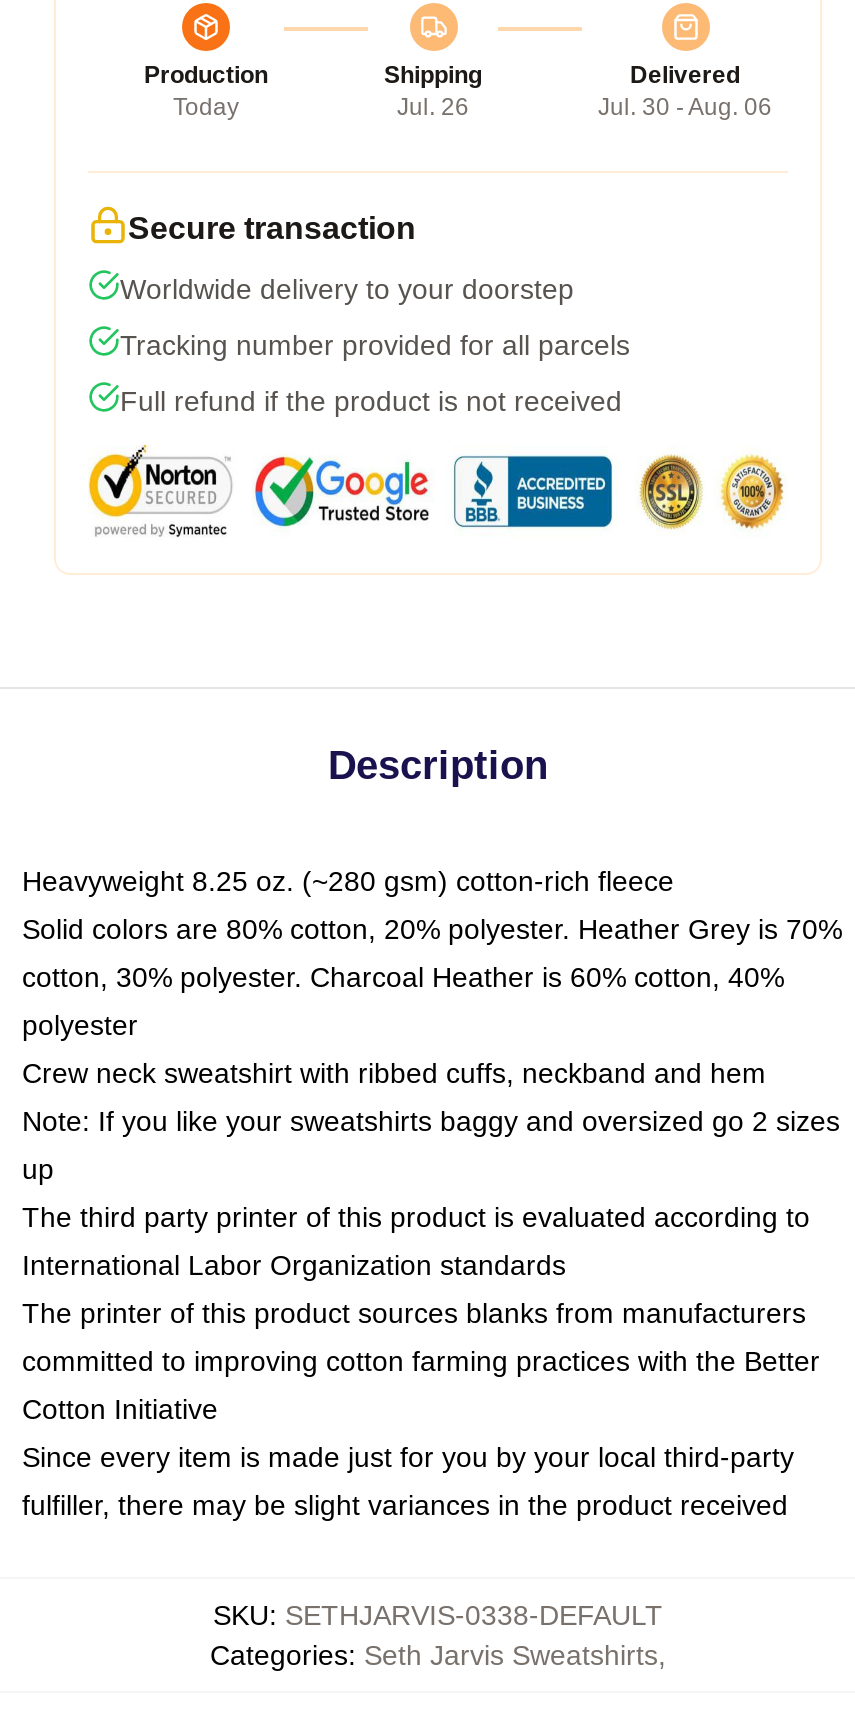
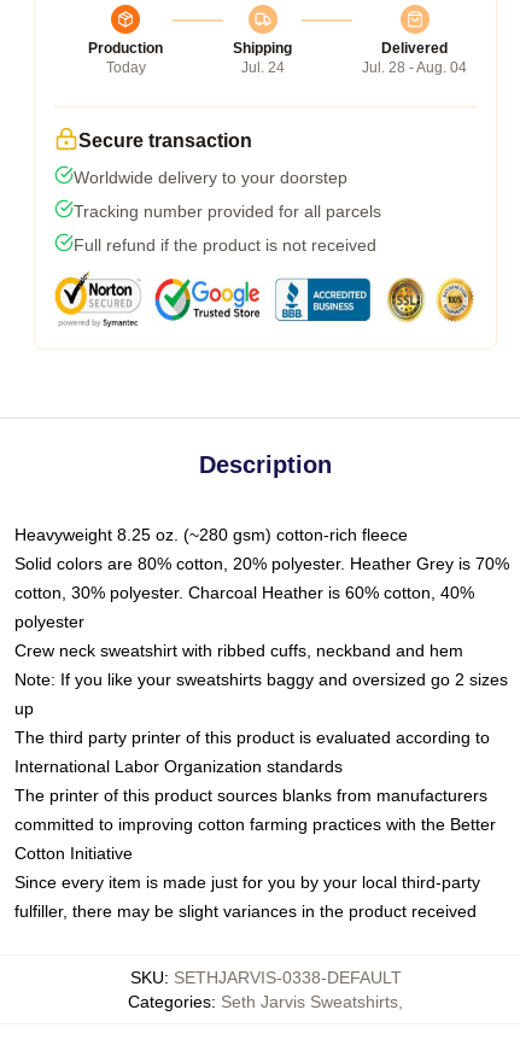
- Jul. 26
+ Jul. 24

- Jul. 30 - Aug. 06
+ Jul. 28 - Aug. 04
